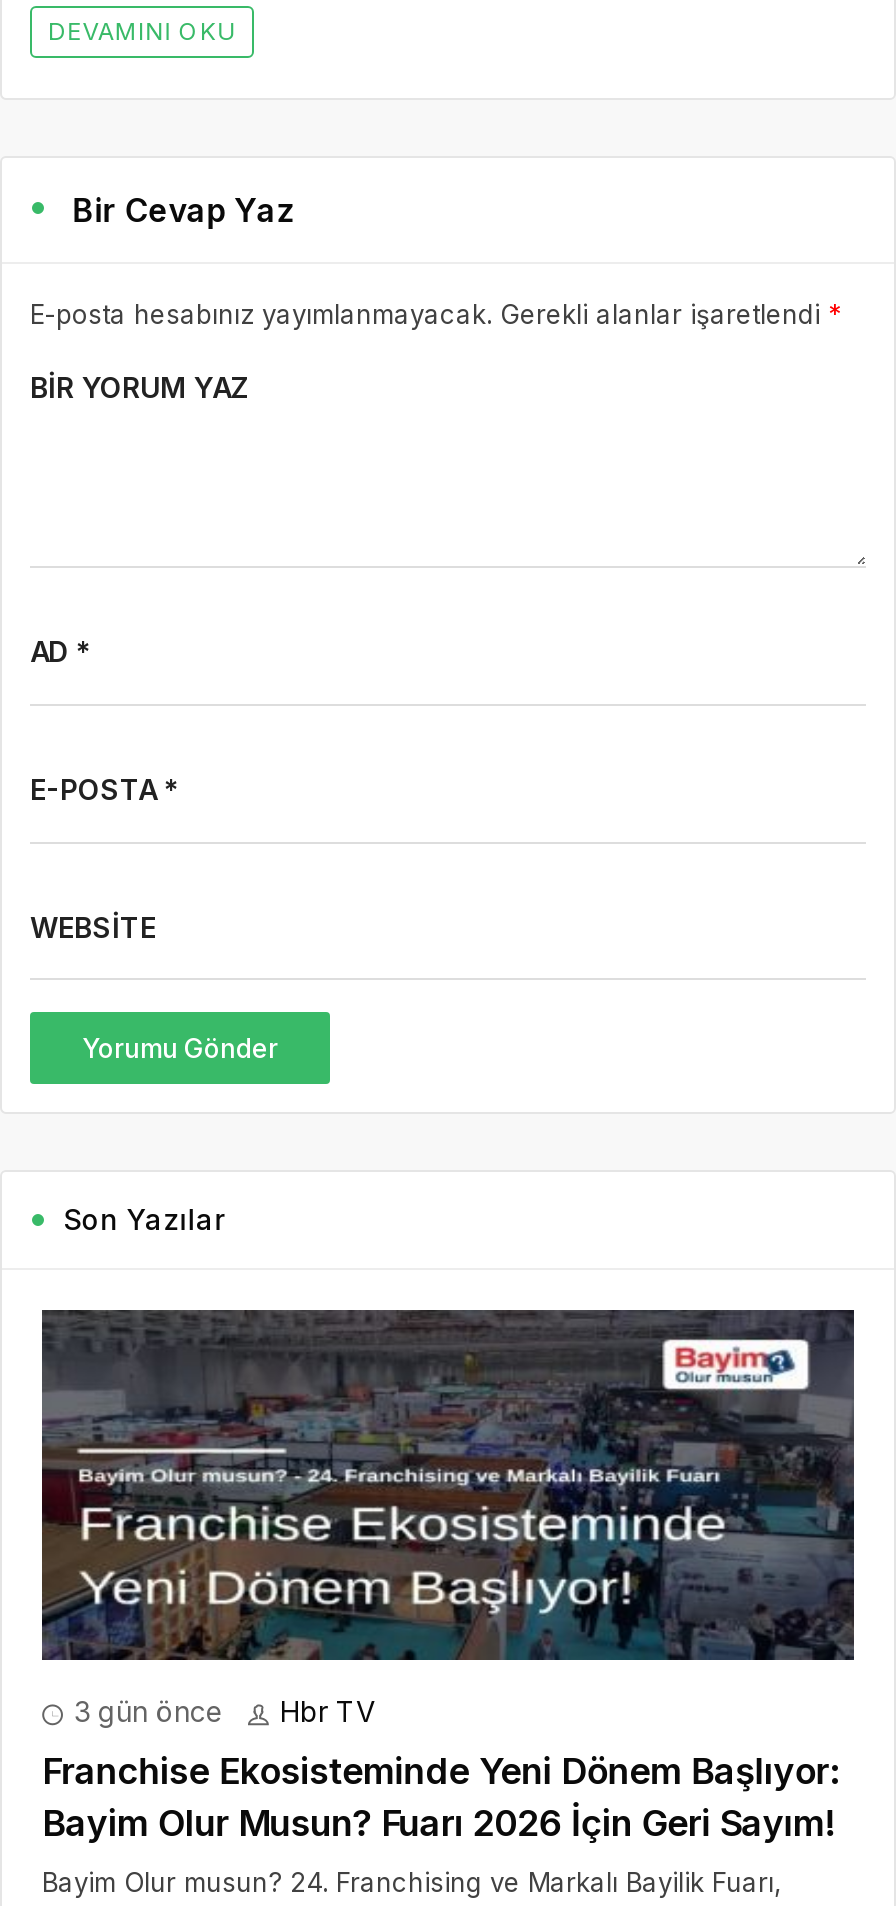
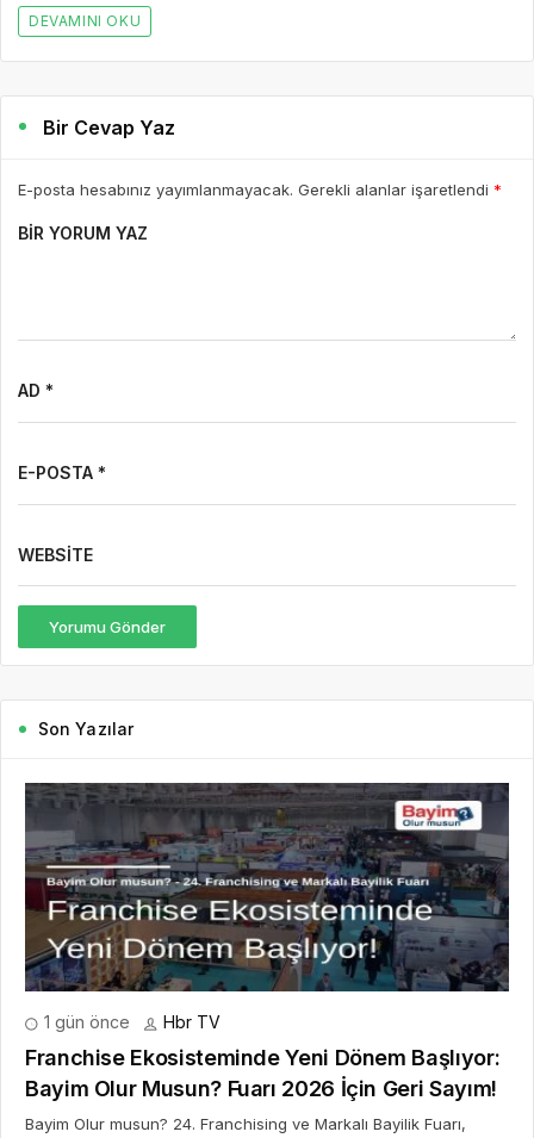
- 3 gün önce Hbr TV
+ 1 gün önce Hbr TV
